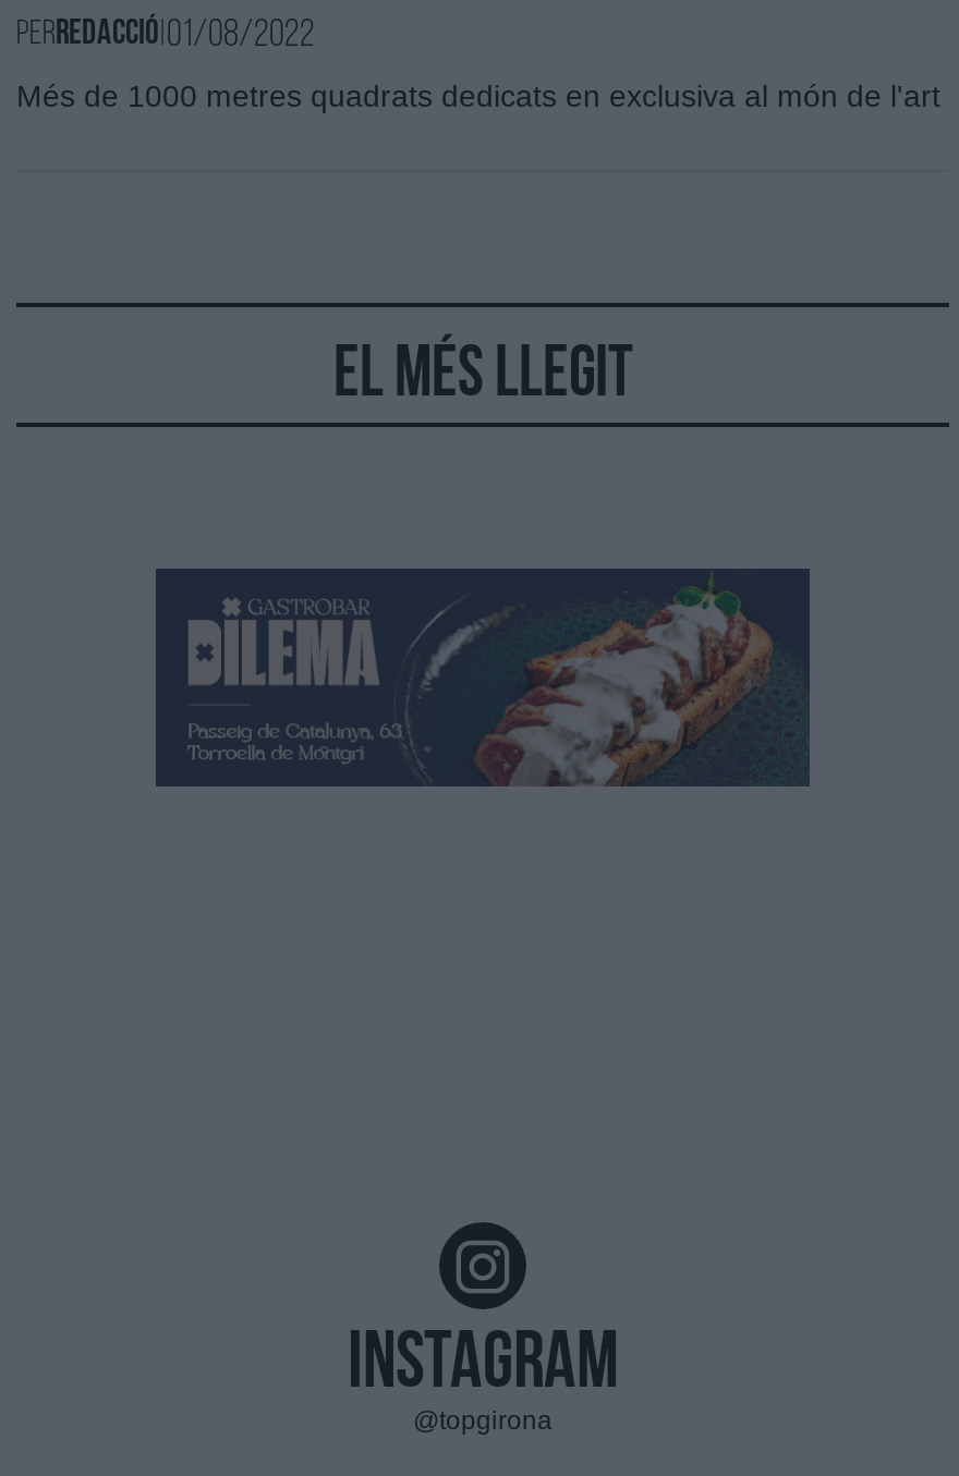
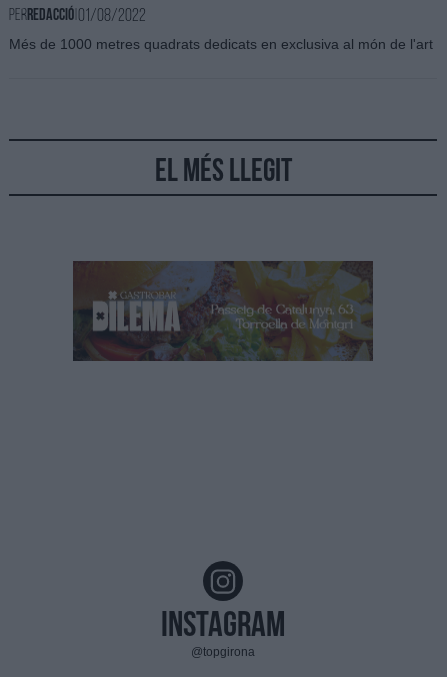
- [image]
+ [image]
